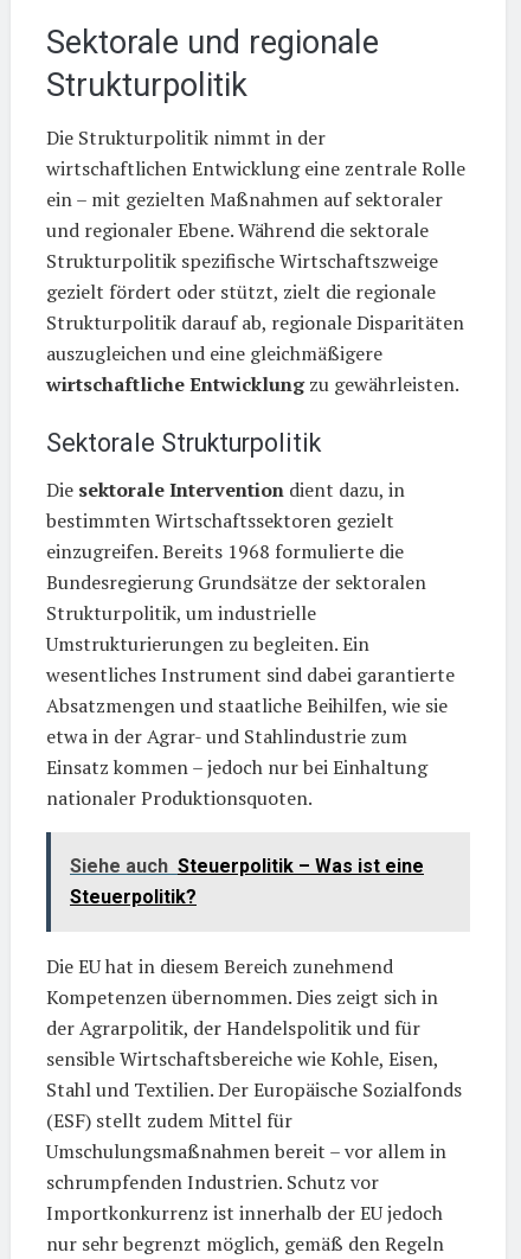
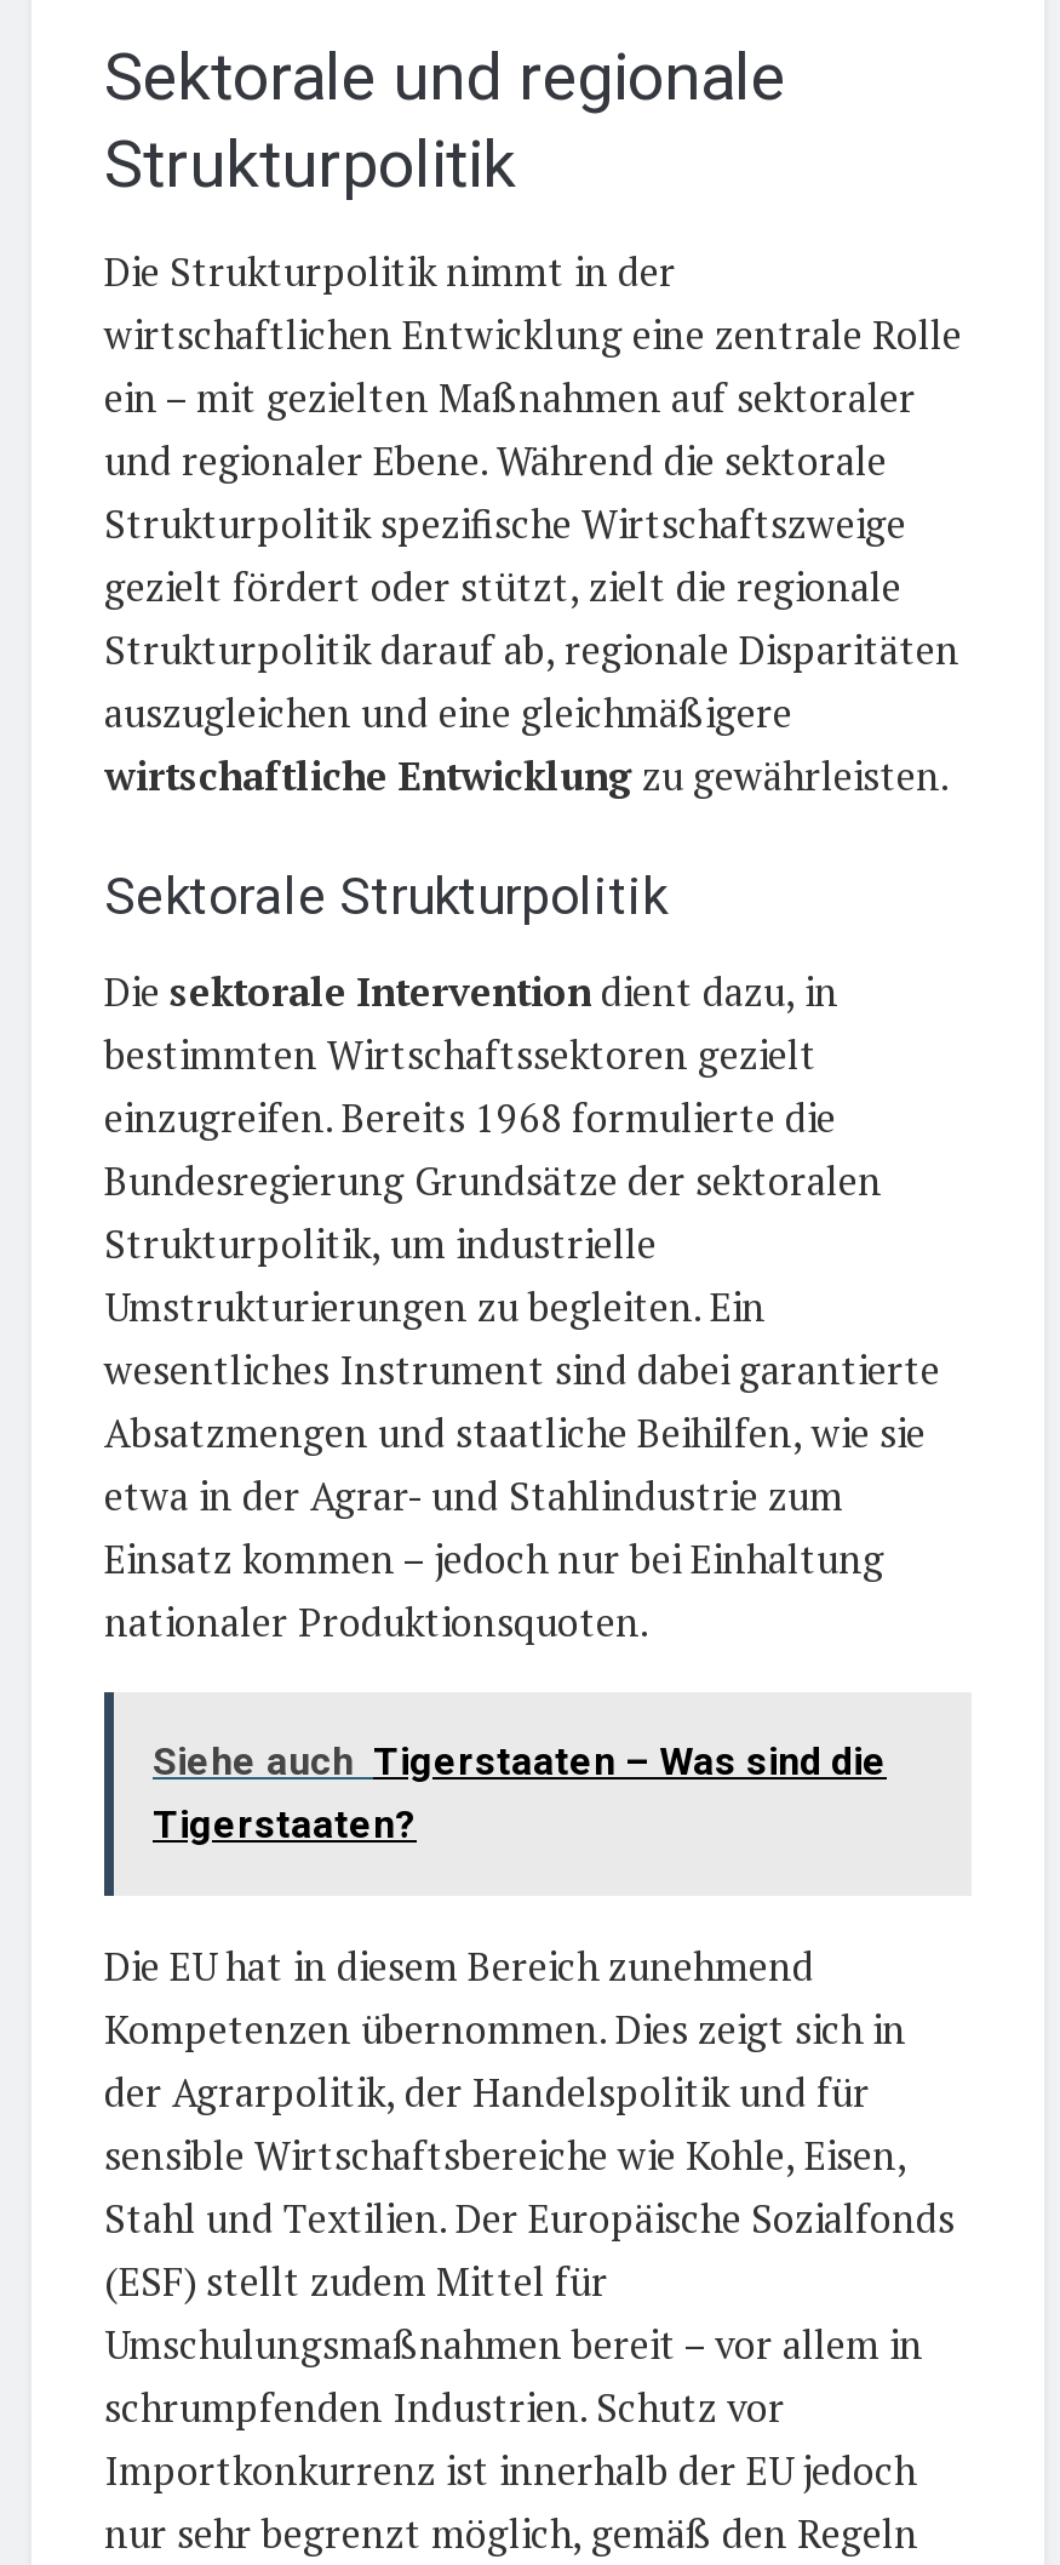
- Siehe auch Steuerpolitik – Was ist eine
- Steuerpolitik?
+ Siehe auch Tigerstaaten – Was sind die
+ Tigerstaaten?
